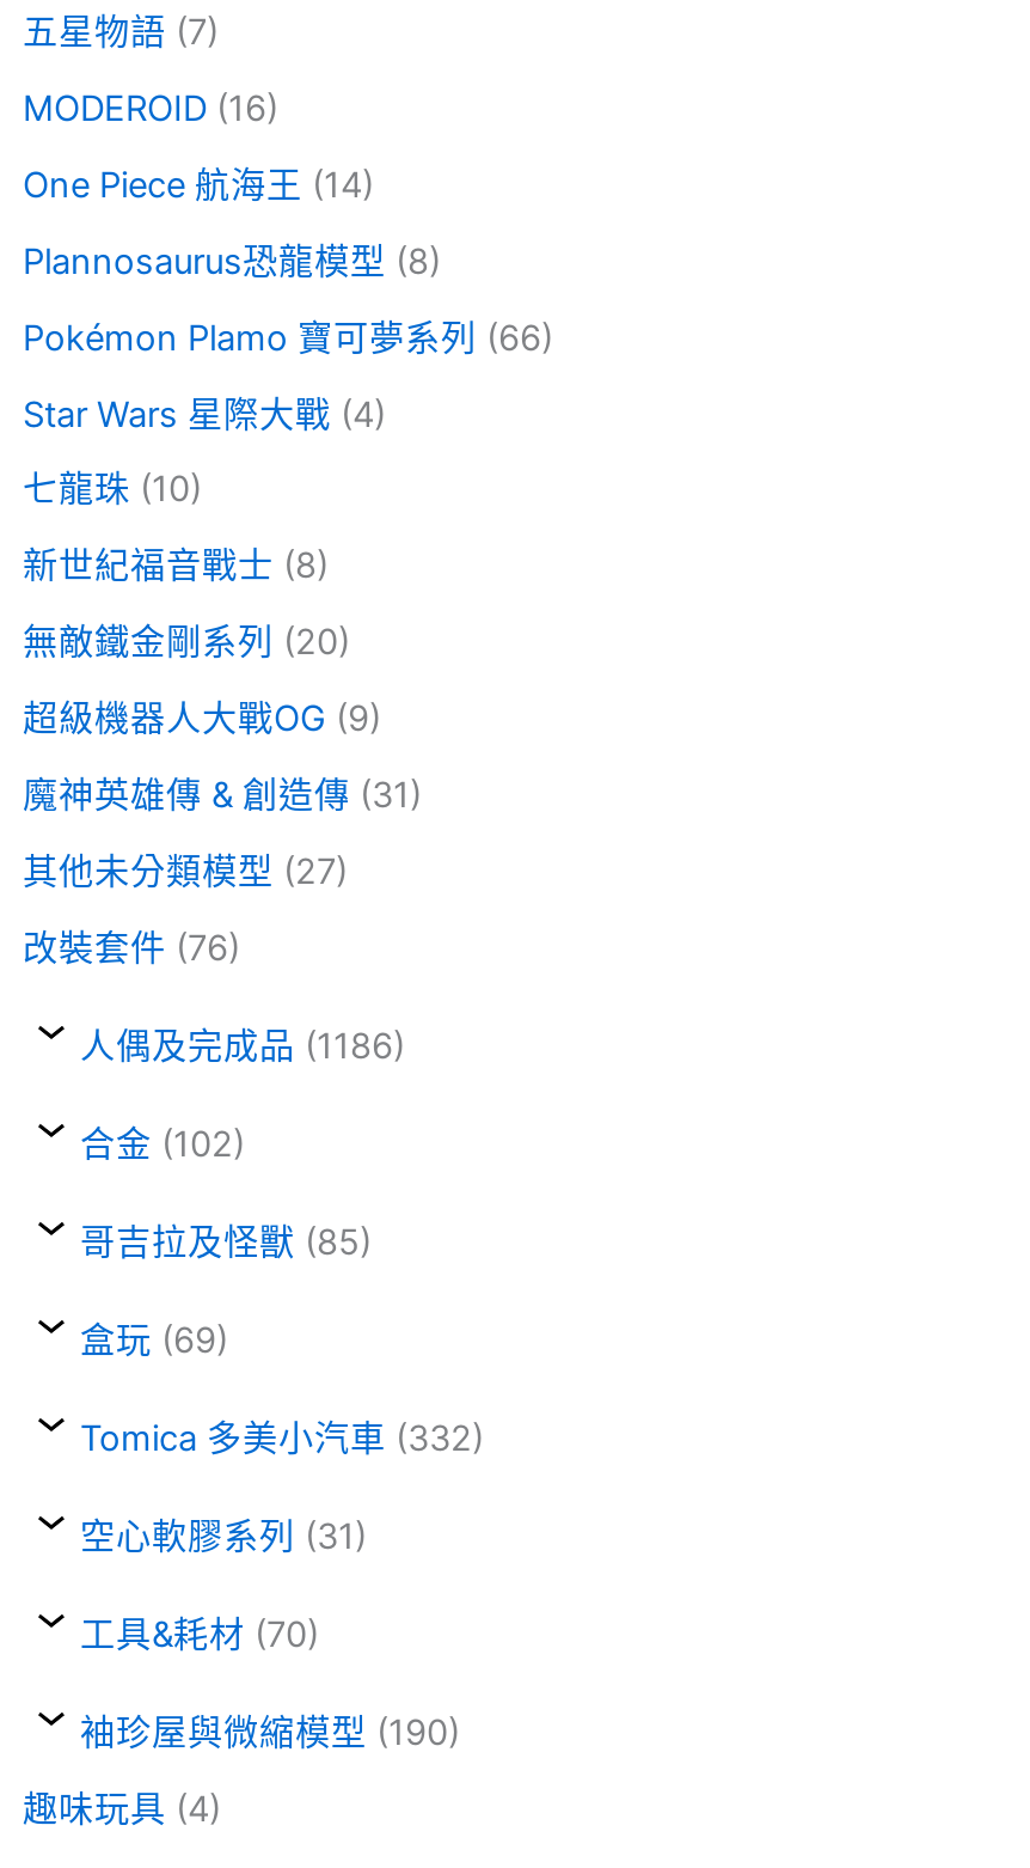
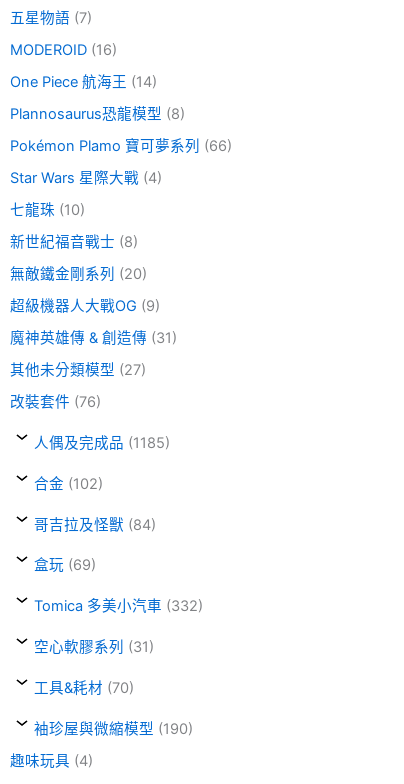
- 人偶及完成品(1186)
+ 人偶及完成品(1185)

- 哥吉拉及怪獸(85)
+ 哥吉拉及怪獸(84)
